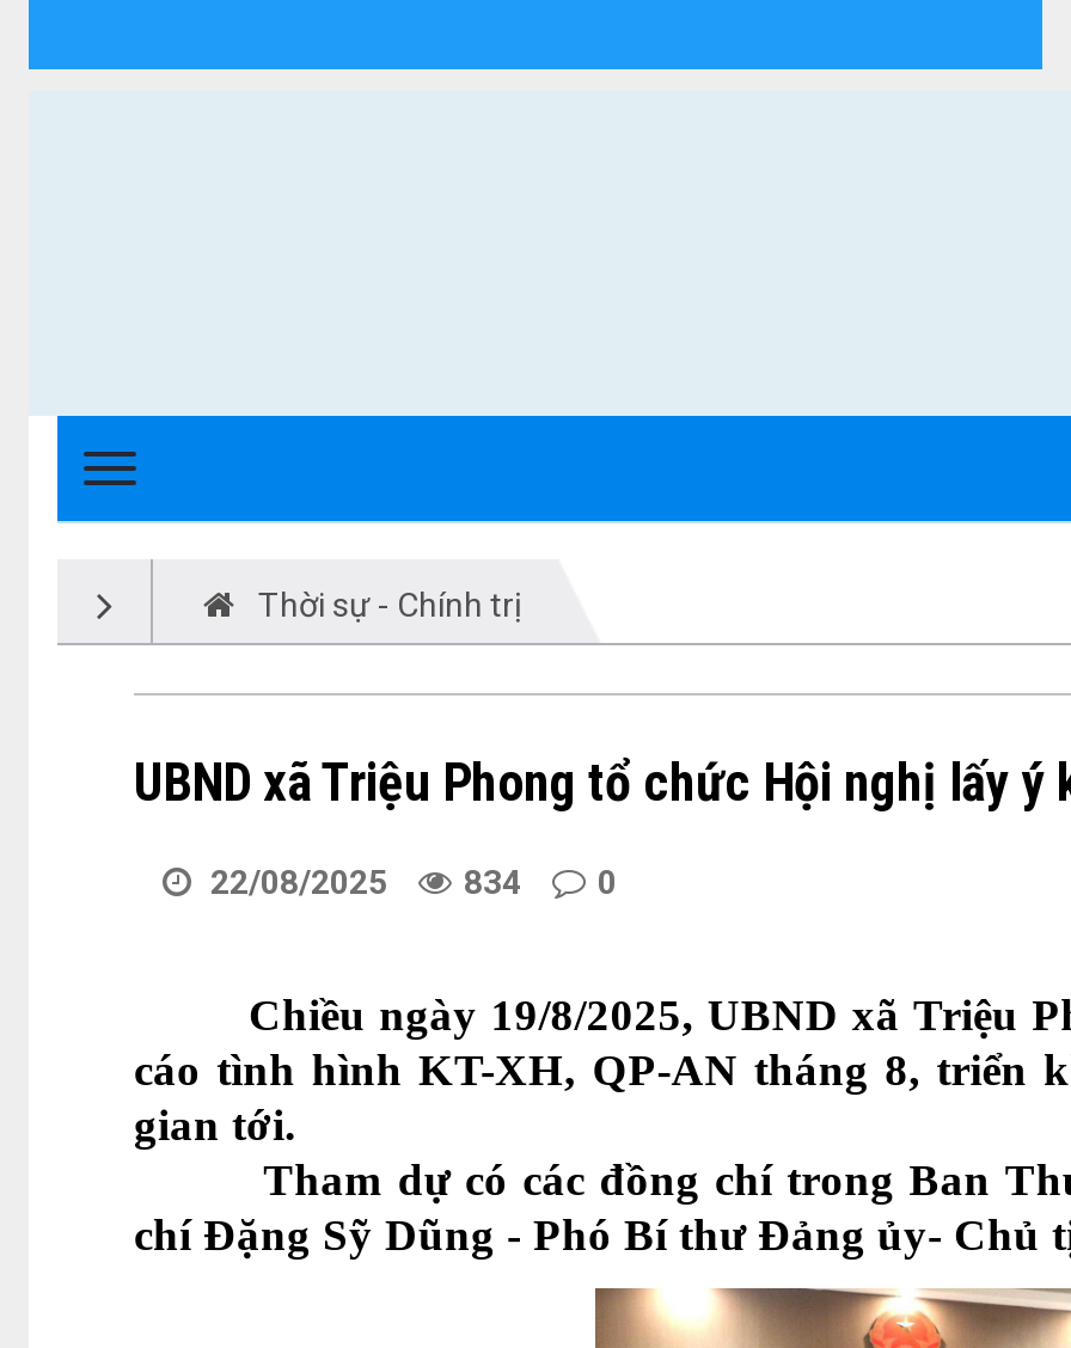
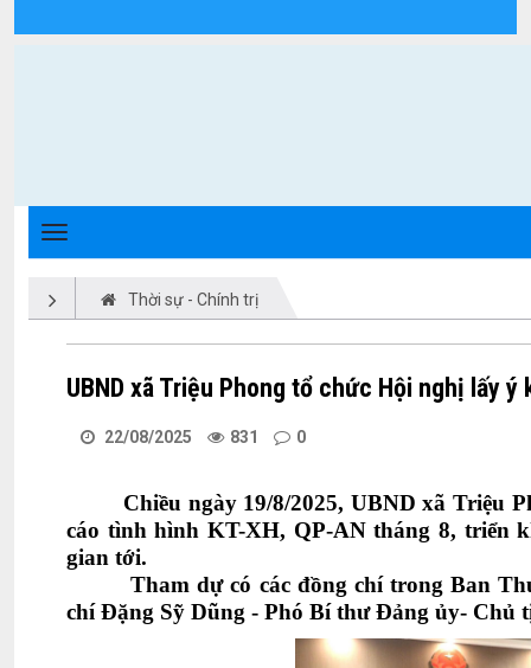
- 22/08/2025 834 0
+ 22/08/2025 831 0
